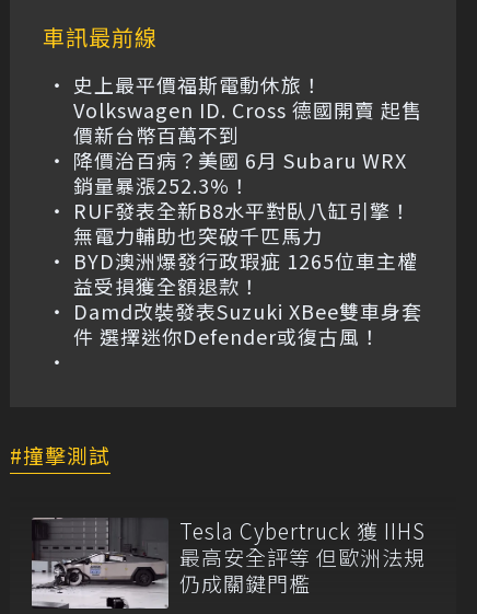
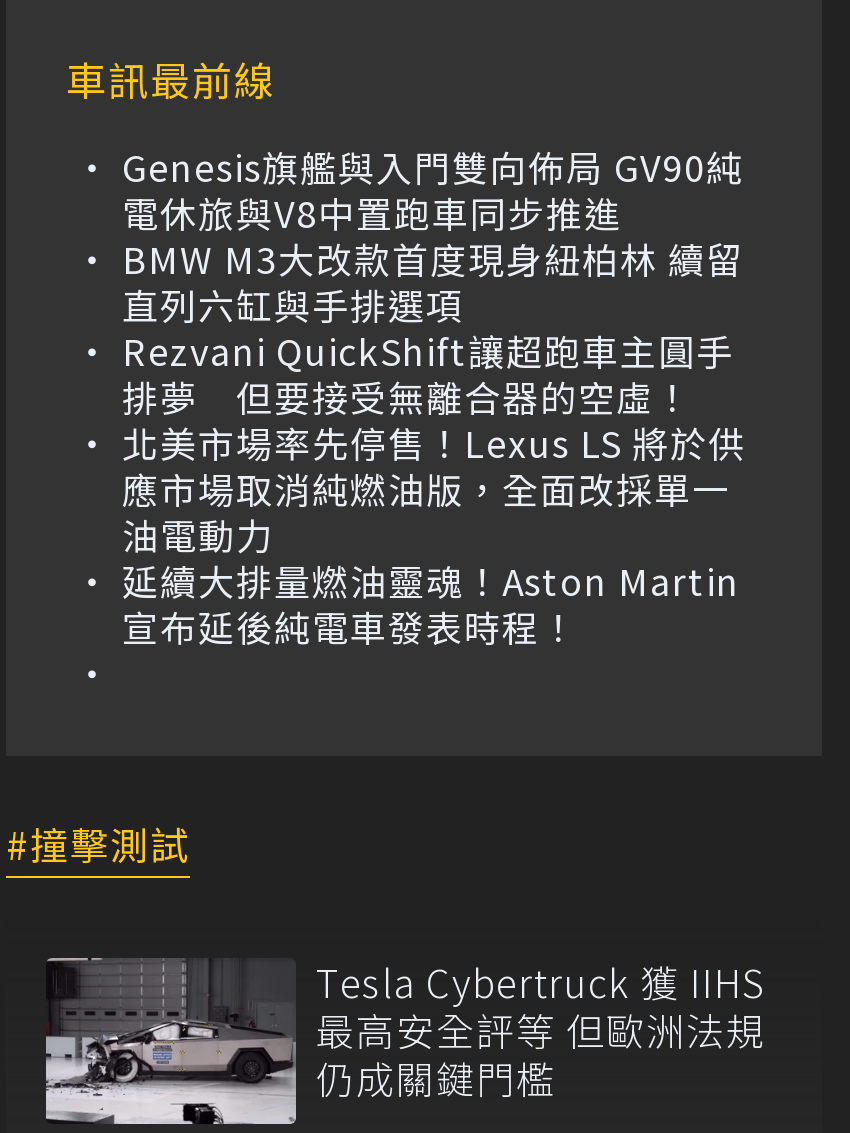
- 史上最平價福斯電動休旅！
- Volkswagen ID. Cross 德國開賣 起售
- 價新台幣百萬不到
- 降價治百病？美國 6月 Subaru WRX
- 銷量暴漲252.3%！
- RUF發表全新B8水平對臥八缸引擎！
- 無電力輔助也突破千匹馬力
- BYD澳洲爆發行政瑕疵 1265位車主權
- 益受損獲全額退款！
- Damd改裝發表Suzuki XBee雙車身套
- 件 選擇迷你Defender或復古風！
+ Genesis旗艦與入門雙向佈局 GV90純
+ 電休旅與V8中置跑車同步推進
+ BMW M3大改款首度現身紐柏林 續留
+ 直列六缸與手排選項
+ Rezvani QuickShift讓超跑車主圓手
+ 排夢 但要接受無離合器的空虛！
+ 北美市場率先停售！Lexus LS 將於供
+ 應市場取消純燃油版，全面改採單一
+ 油電動力
+ 延續大排量燃油靈魂！Aston Martin
+ 宣布延後純電車發表時程！
